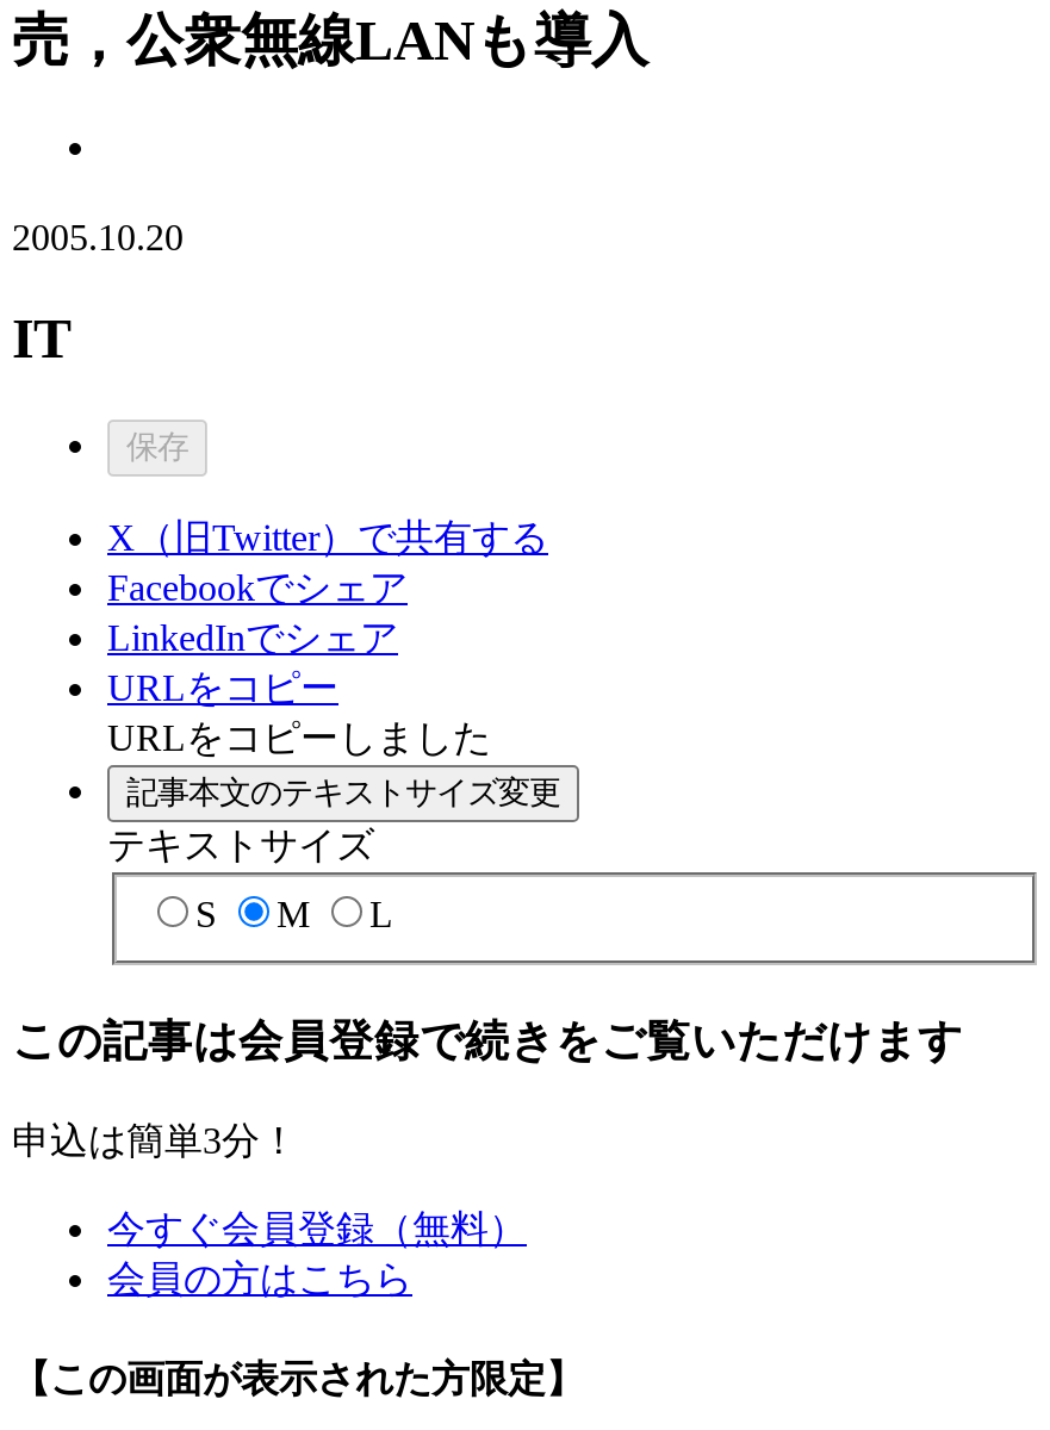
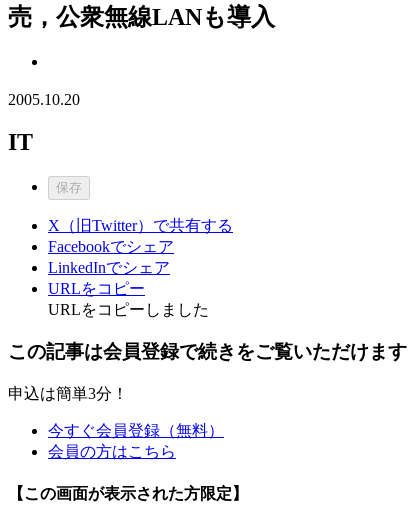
- 記事本文のテキストサイズ変更
- テキストサイズ
- S
- M
- L
